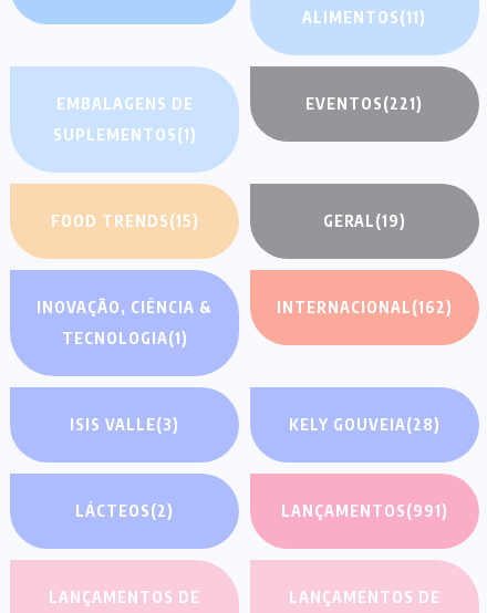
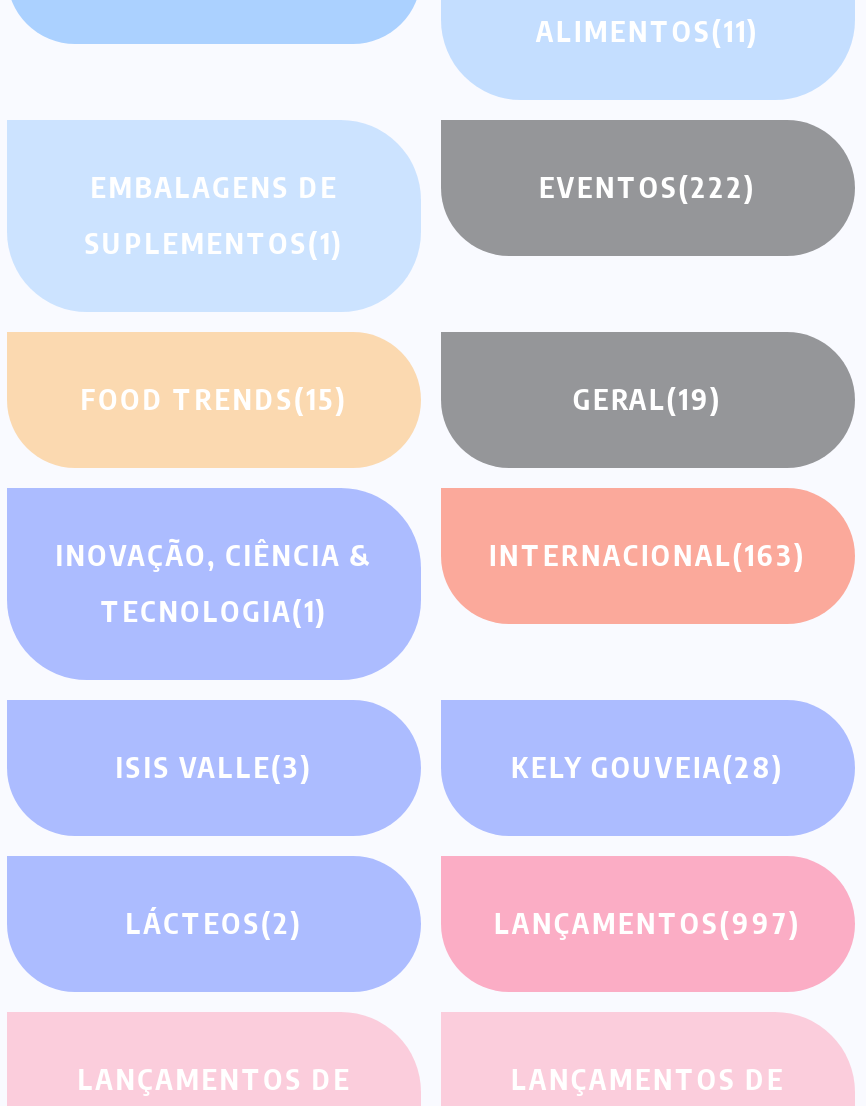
- EVENTOS(221)
+ EVENTOS(222)

- INTERNACIONAL(162)
+ INTERNACIONAL(163)

- LANÇAMENTOS(991)
+ LANÇAMENTOS(997)
